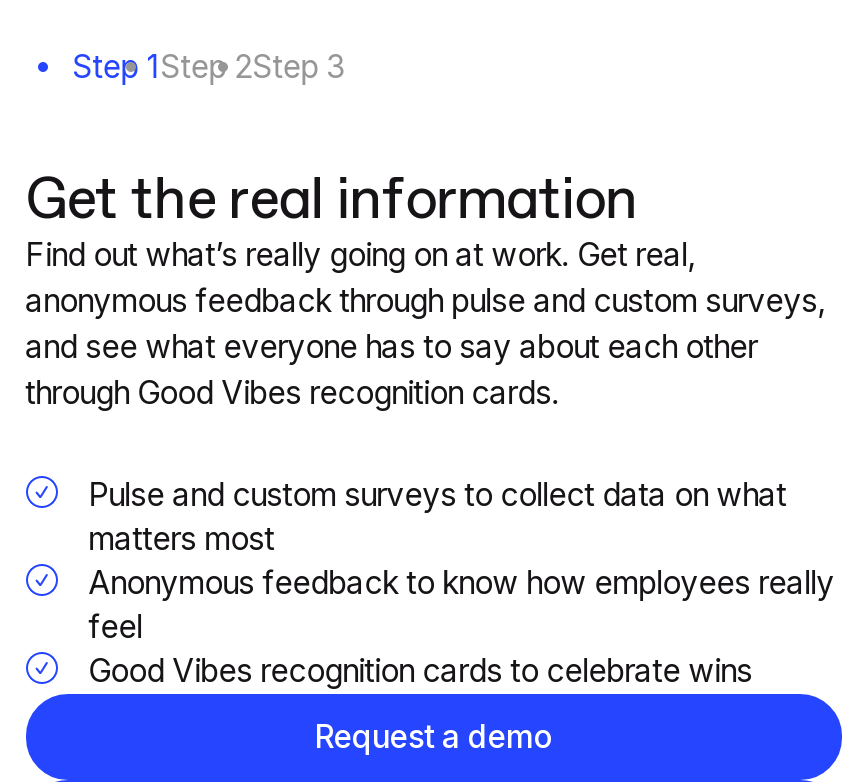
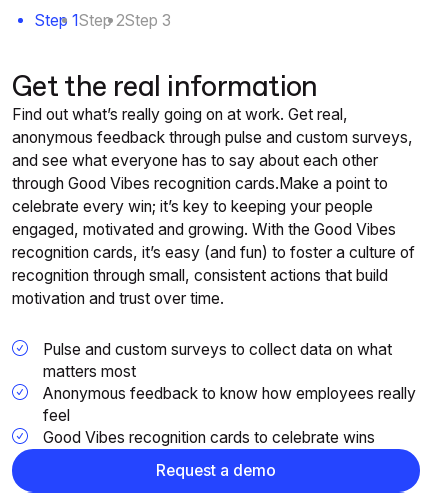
- through Good Vibes recognition cards.
+ through Good Vibes recognition cards.Make a point to
+ celebrate every win; it’s key to keeping your people
+ engaged, motivated and growing. With the Good Vibes
+ recognition cards, it’s easy (and fun) to foster a culture of
+ recognition through small, consistent actions that build
+ motivation and trust over time.
